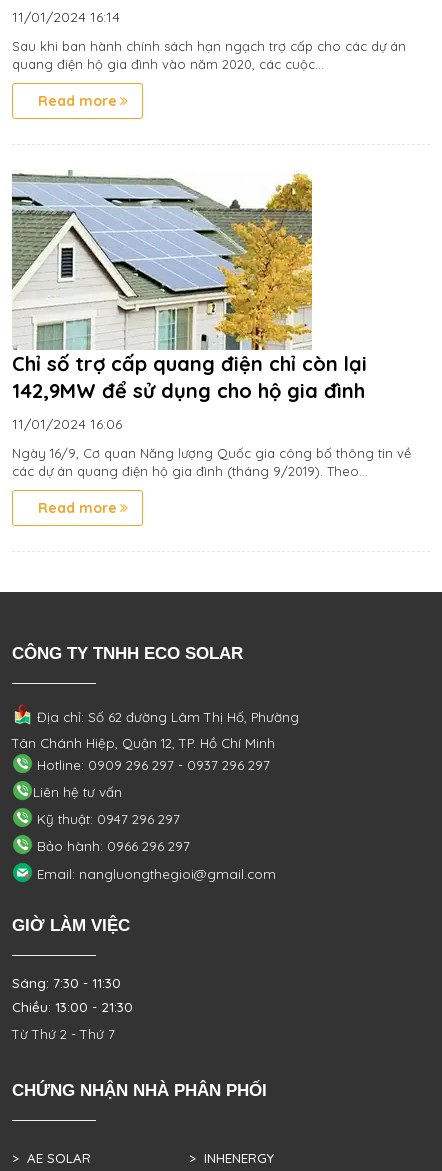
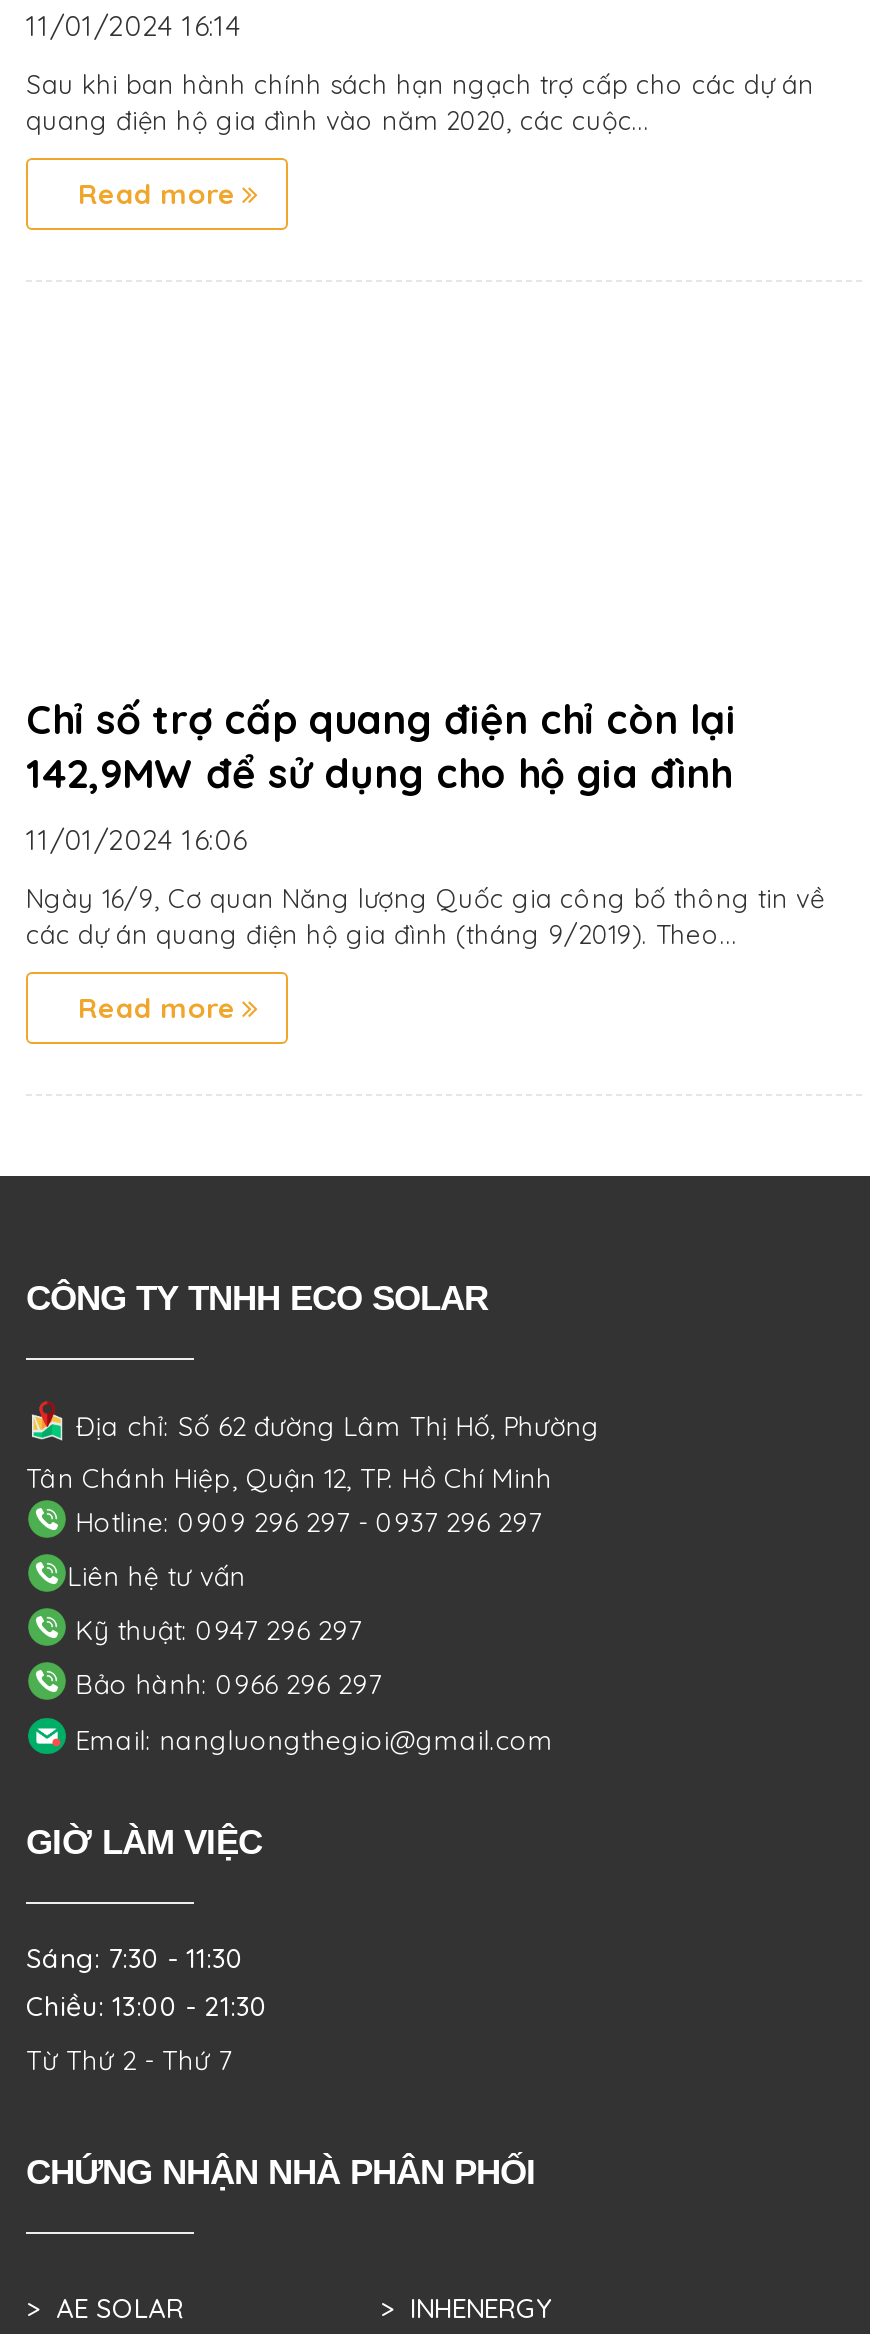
- [image]
